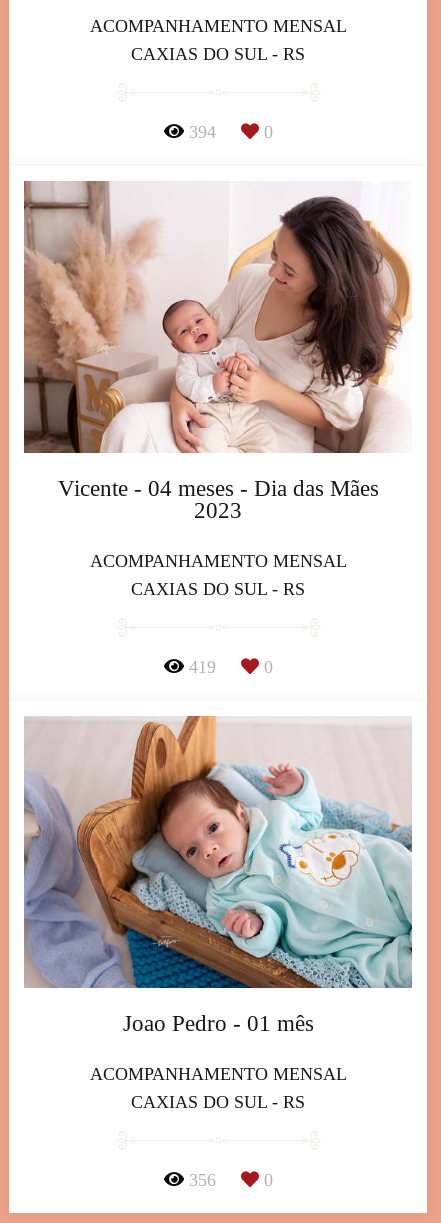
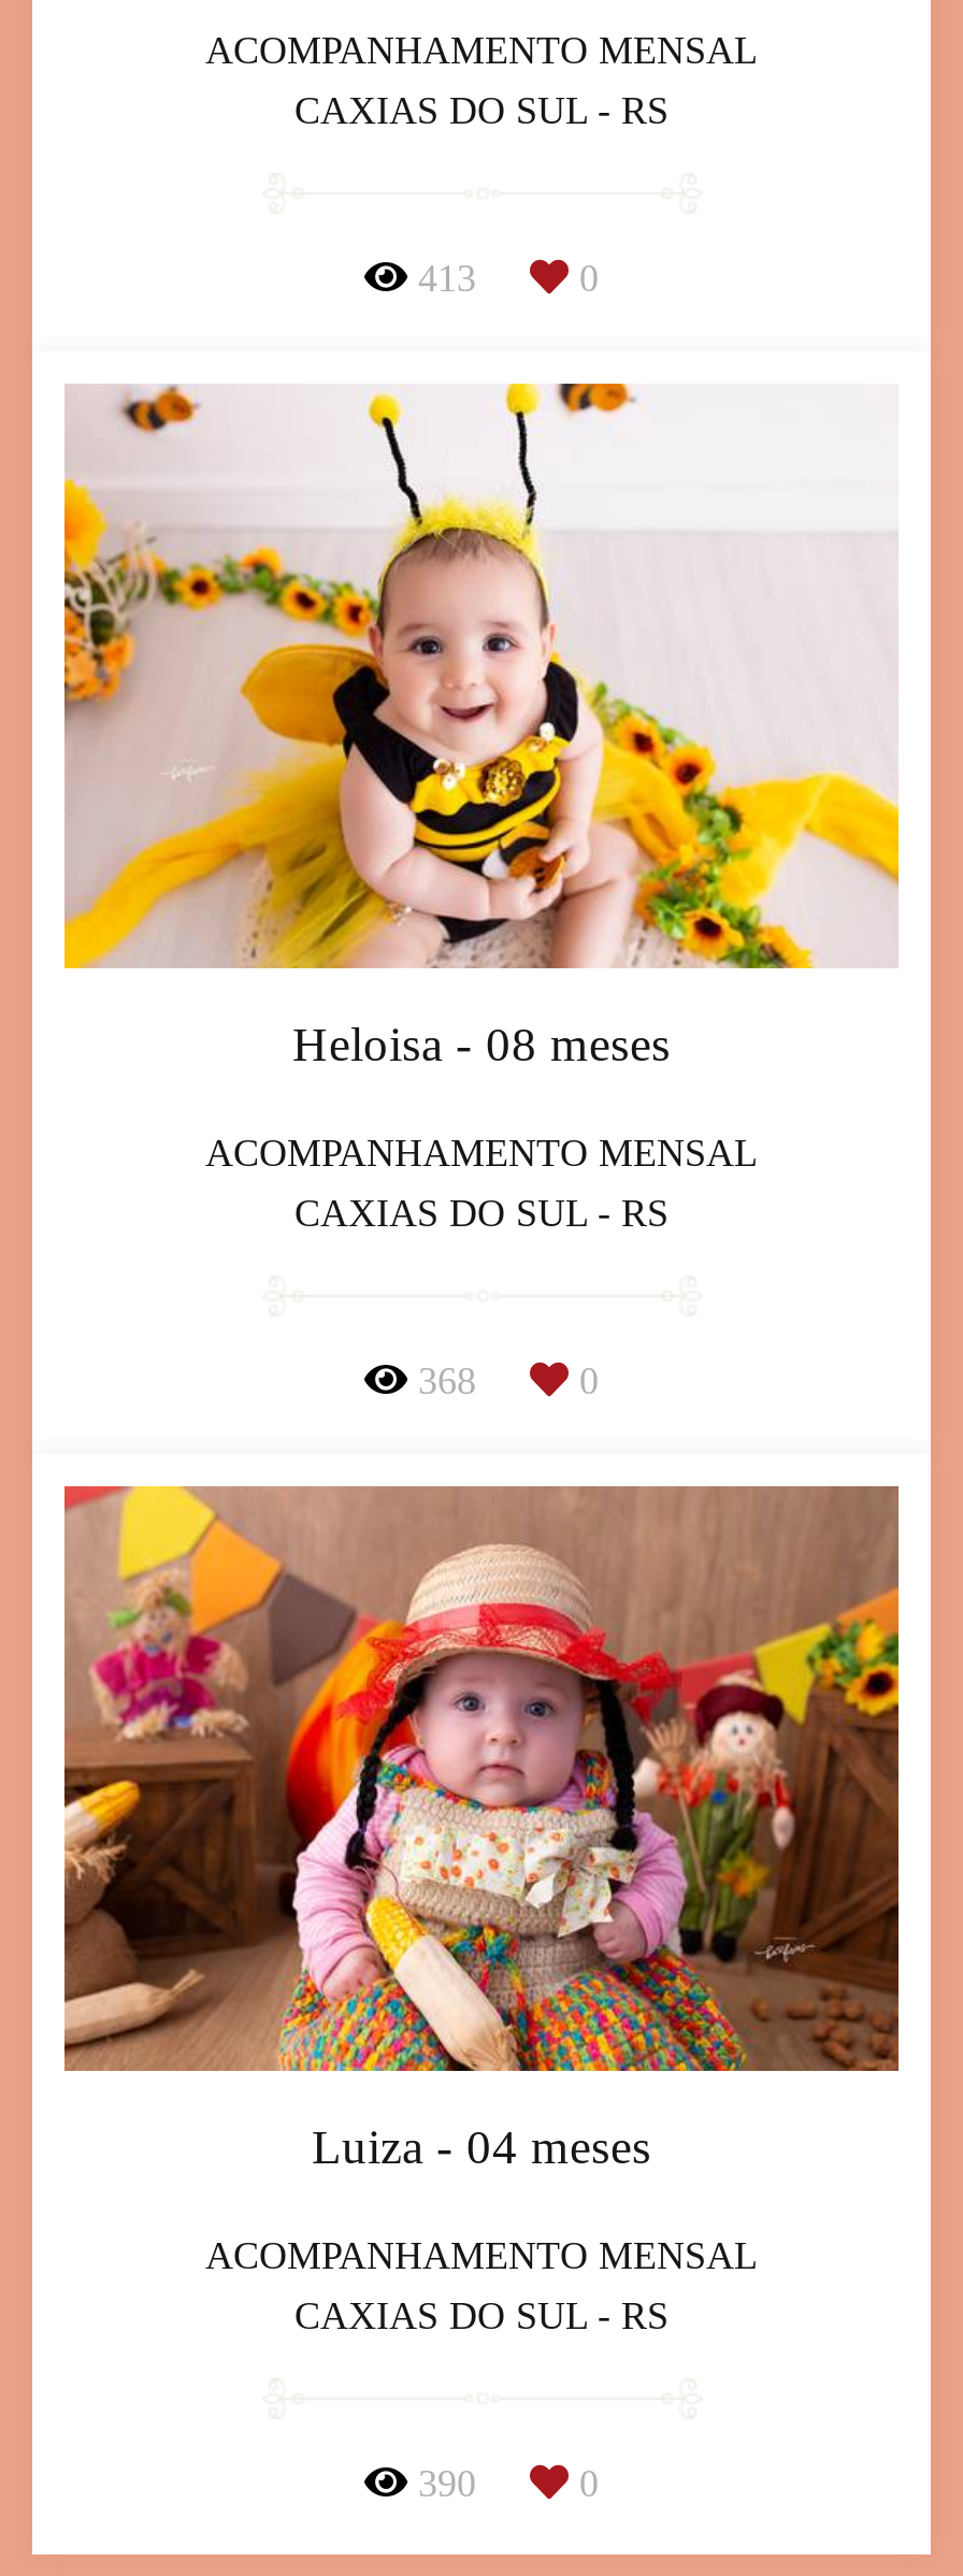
- 394
+ 413

- [image]
- Vicente - 04 meses - Dia das Mães
- 2023
+ [image]
+ Heloisa - 08 meses

- 419
+ 368

- [image]
- Joao Pedro - 01 mês
+ [image]
+ Luiza - 04 meses

- 356
+ 390
